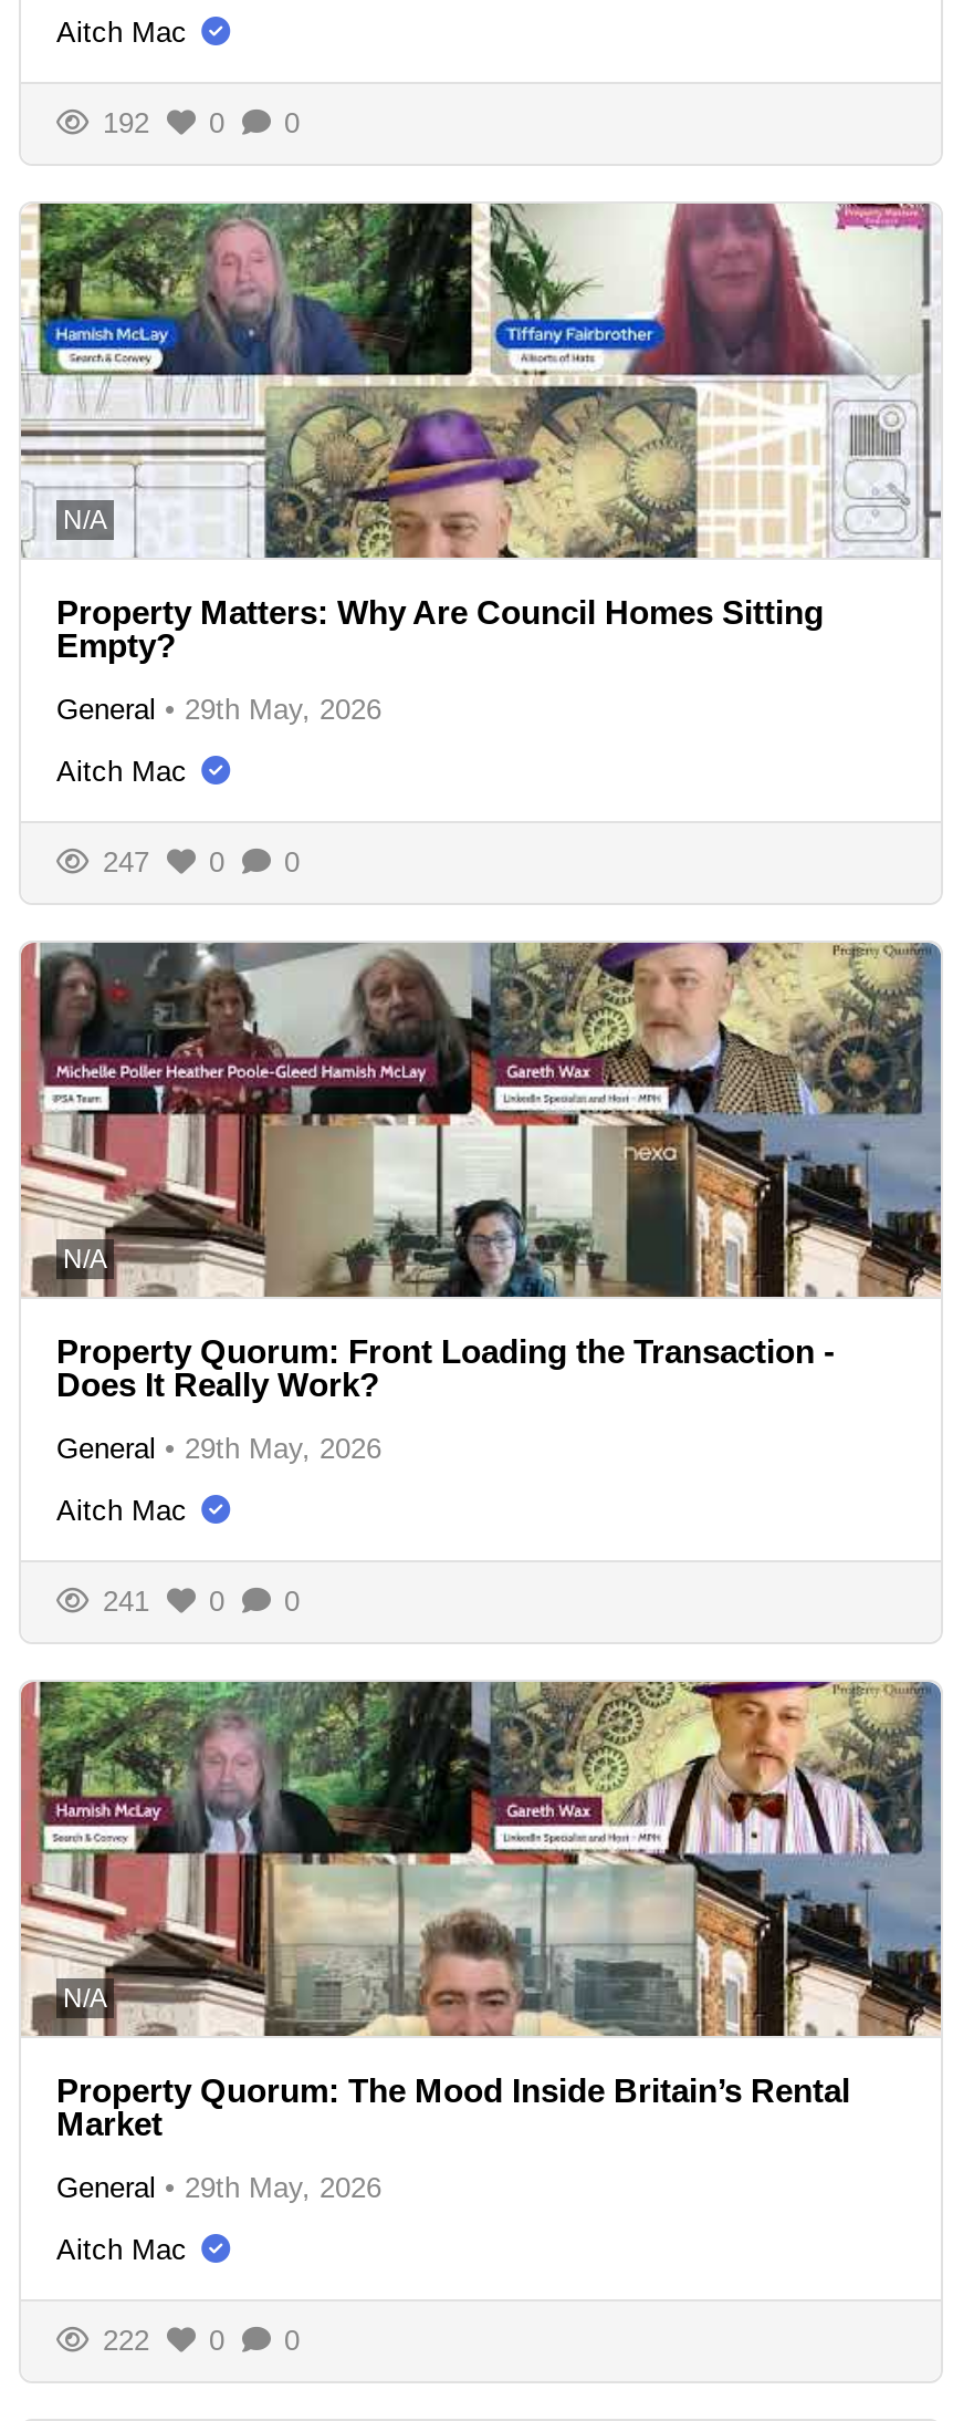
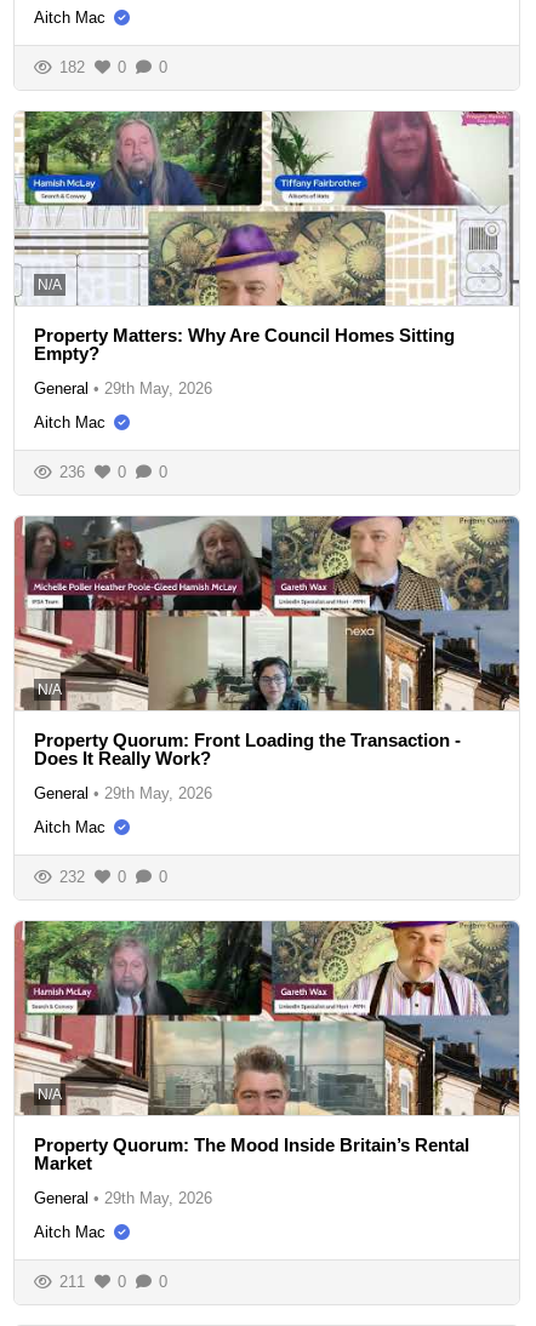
- 192 0 0
+ 182 0 0

- 247 0 0
+ 236 0 0

- 241 0 0
+ 232 0 0

- 222 0 0
+ 211 0 0
